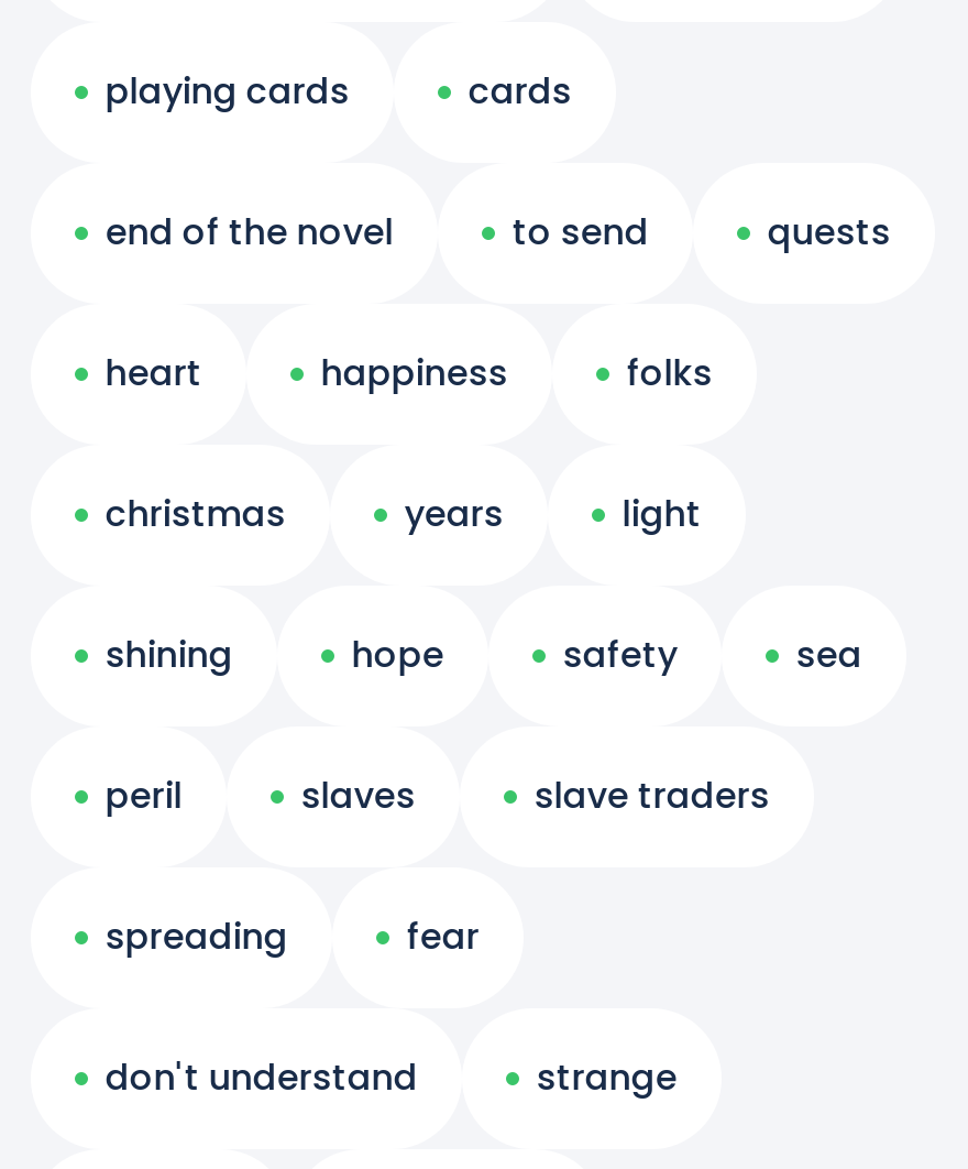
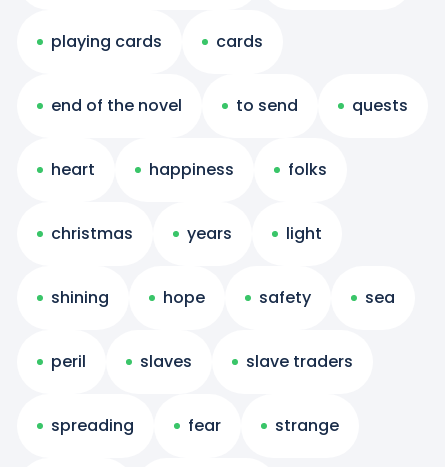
- don't understand
